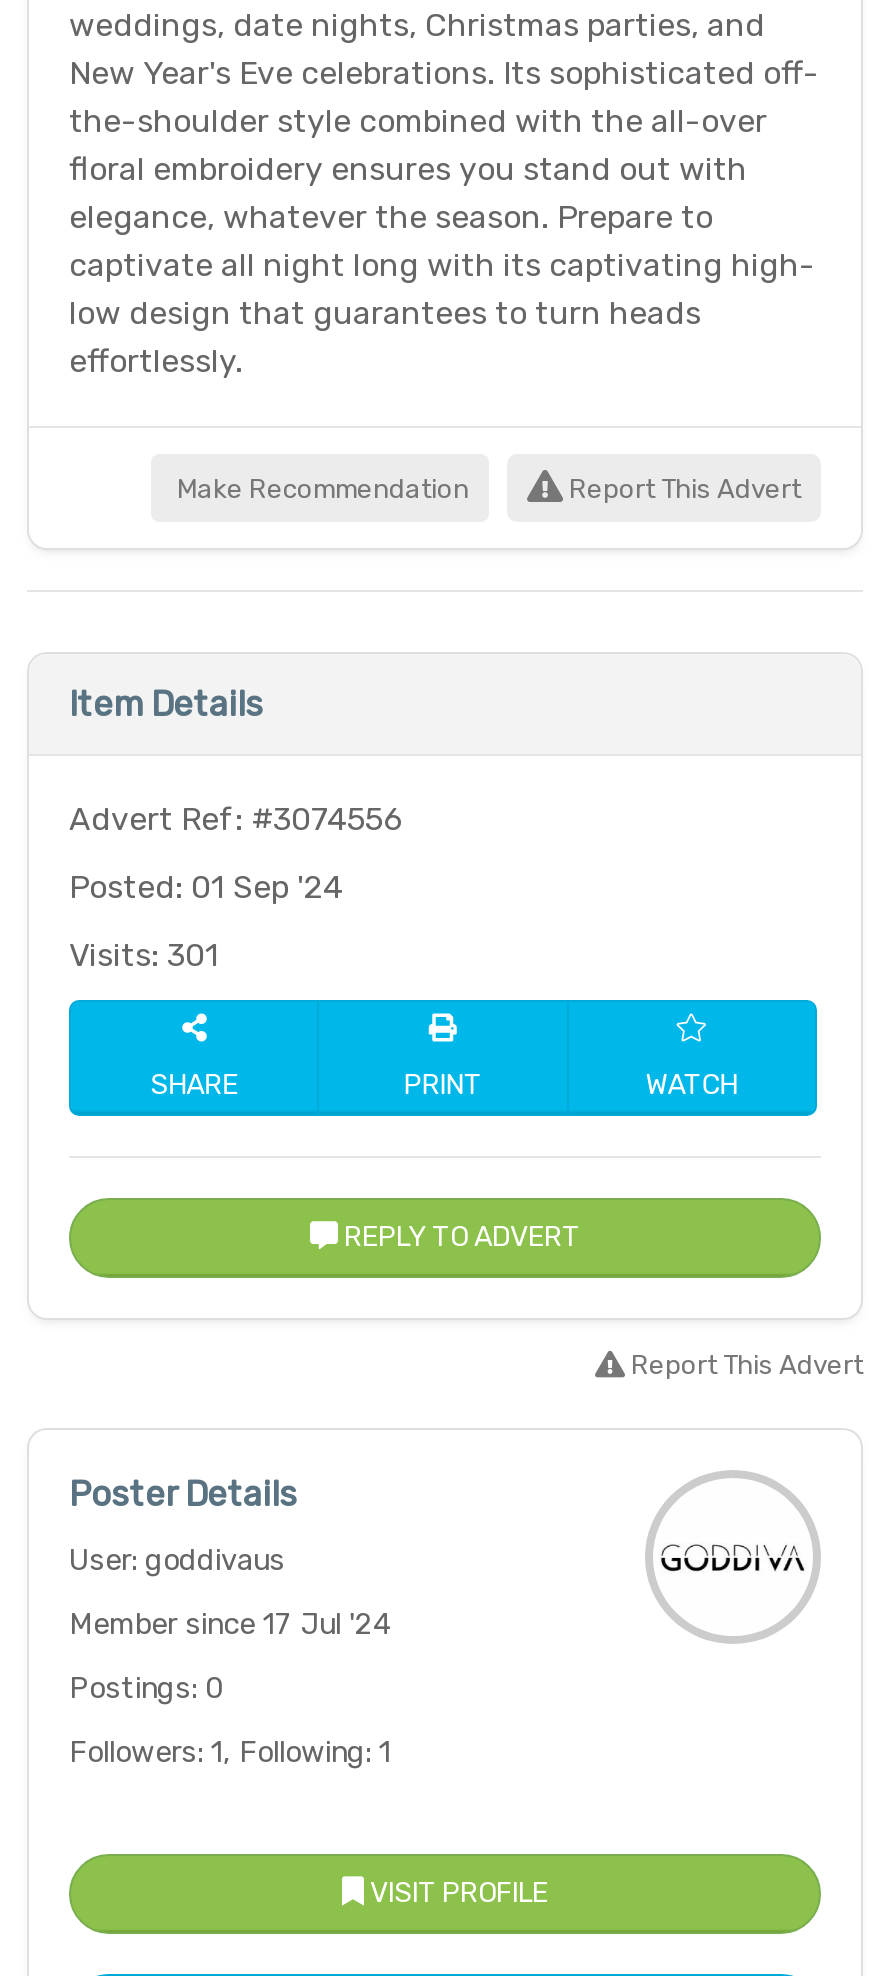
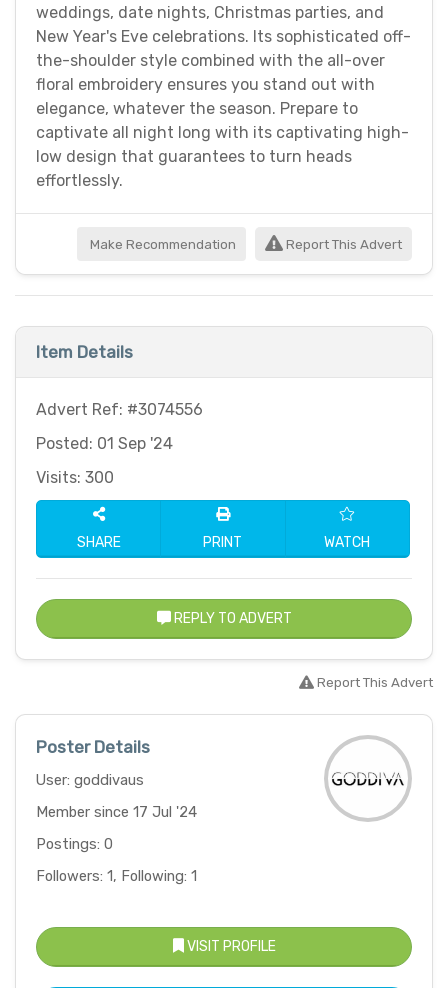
- Visits: 301
+ Visits: 300
